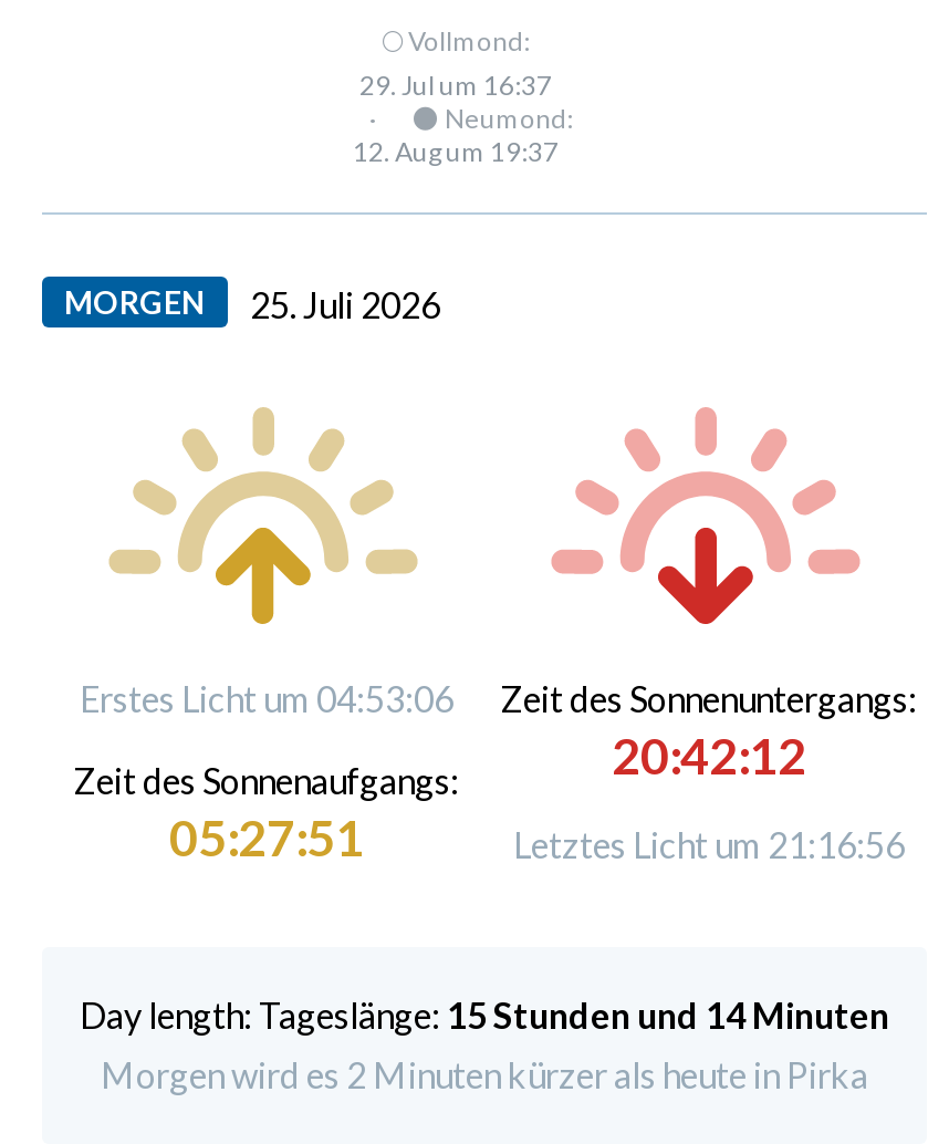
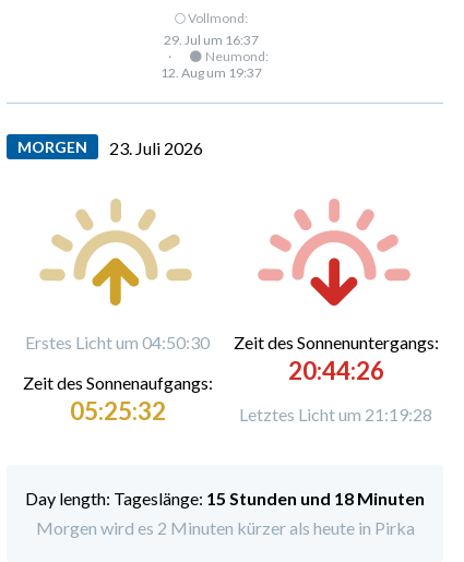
- MORGEN 25. Juli 2026
+ MORGEN 23. Juli 2026

- Erstes Licht um 04:53:06
+ Erstes Licht um 04:50:30

- 20:42:12
+ 20:44:26

- 05:27:51
+ 05:25:32

- Letztes Licht um 21:16:56
+ Letztes Licht um 21:19:28

- Tageslänge: 15 Stunden und 14 Minuten
+ Tageslänge: 15 Stunden und 18 Minuten
